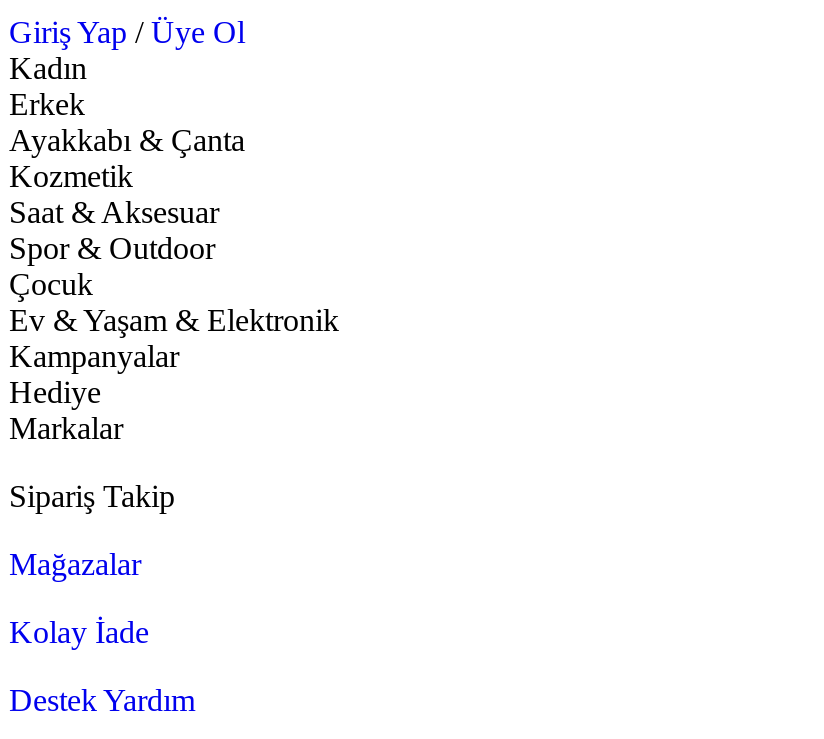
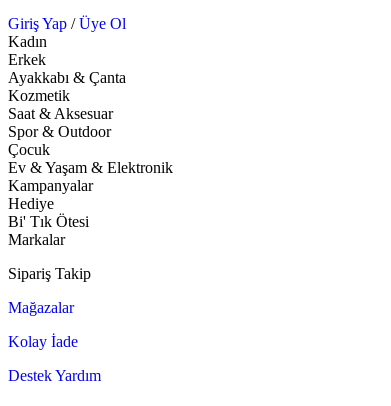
+ Bi' Tık Ötesi
